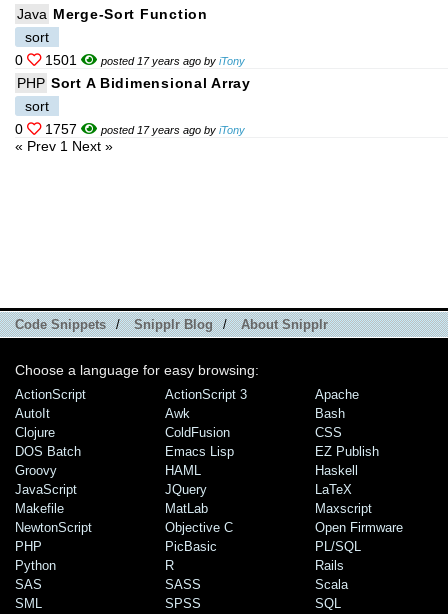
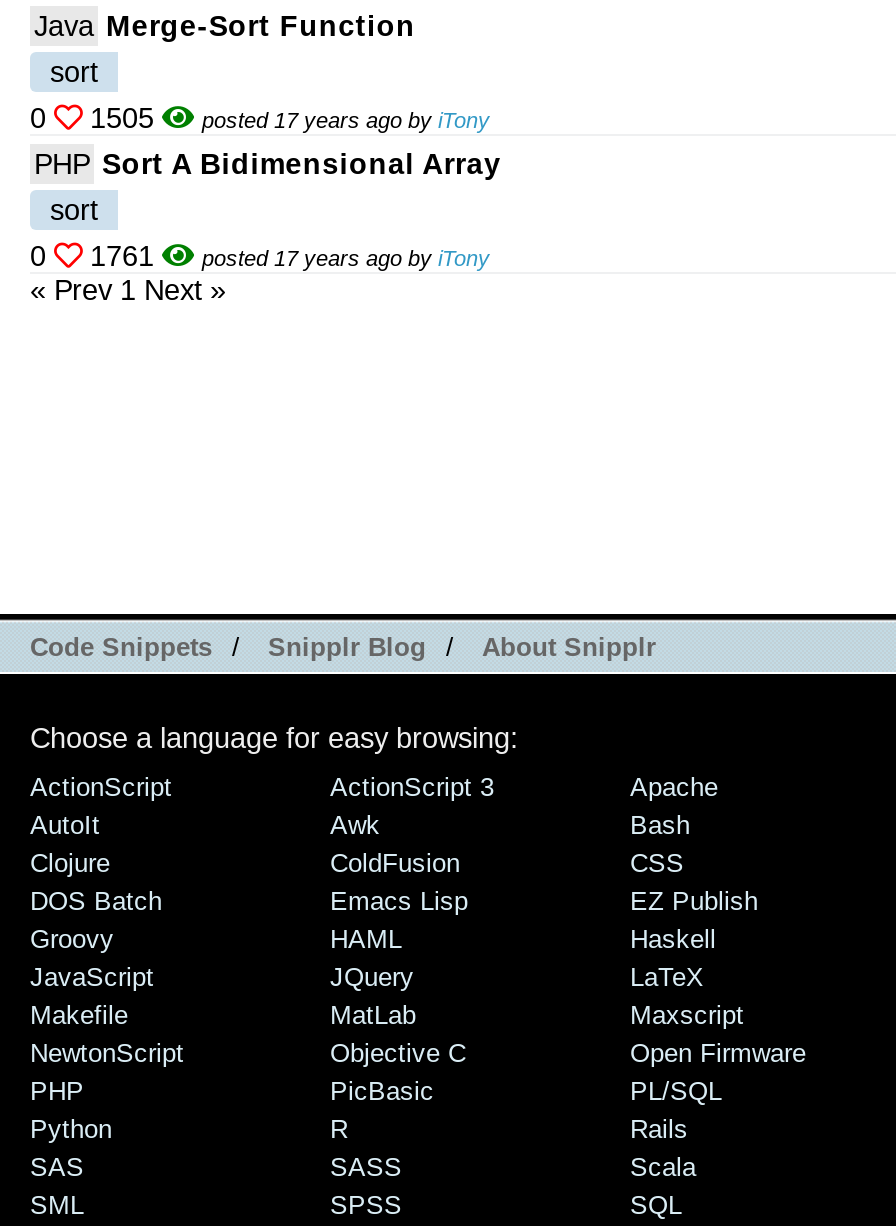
- 0 1501 posted 17 years ago by iTony
+ 0 1505 posted 17 years ago by iTony

- 0 1757 posted 17 years ago by iTony
+ 0 1761 posted 17 years ago by iTony
